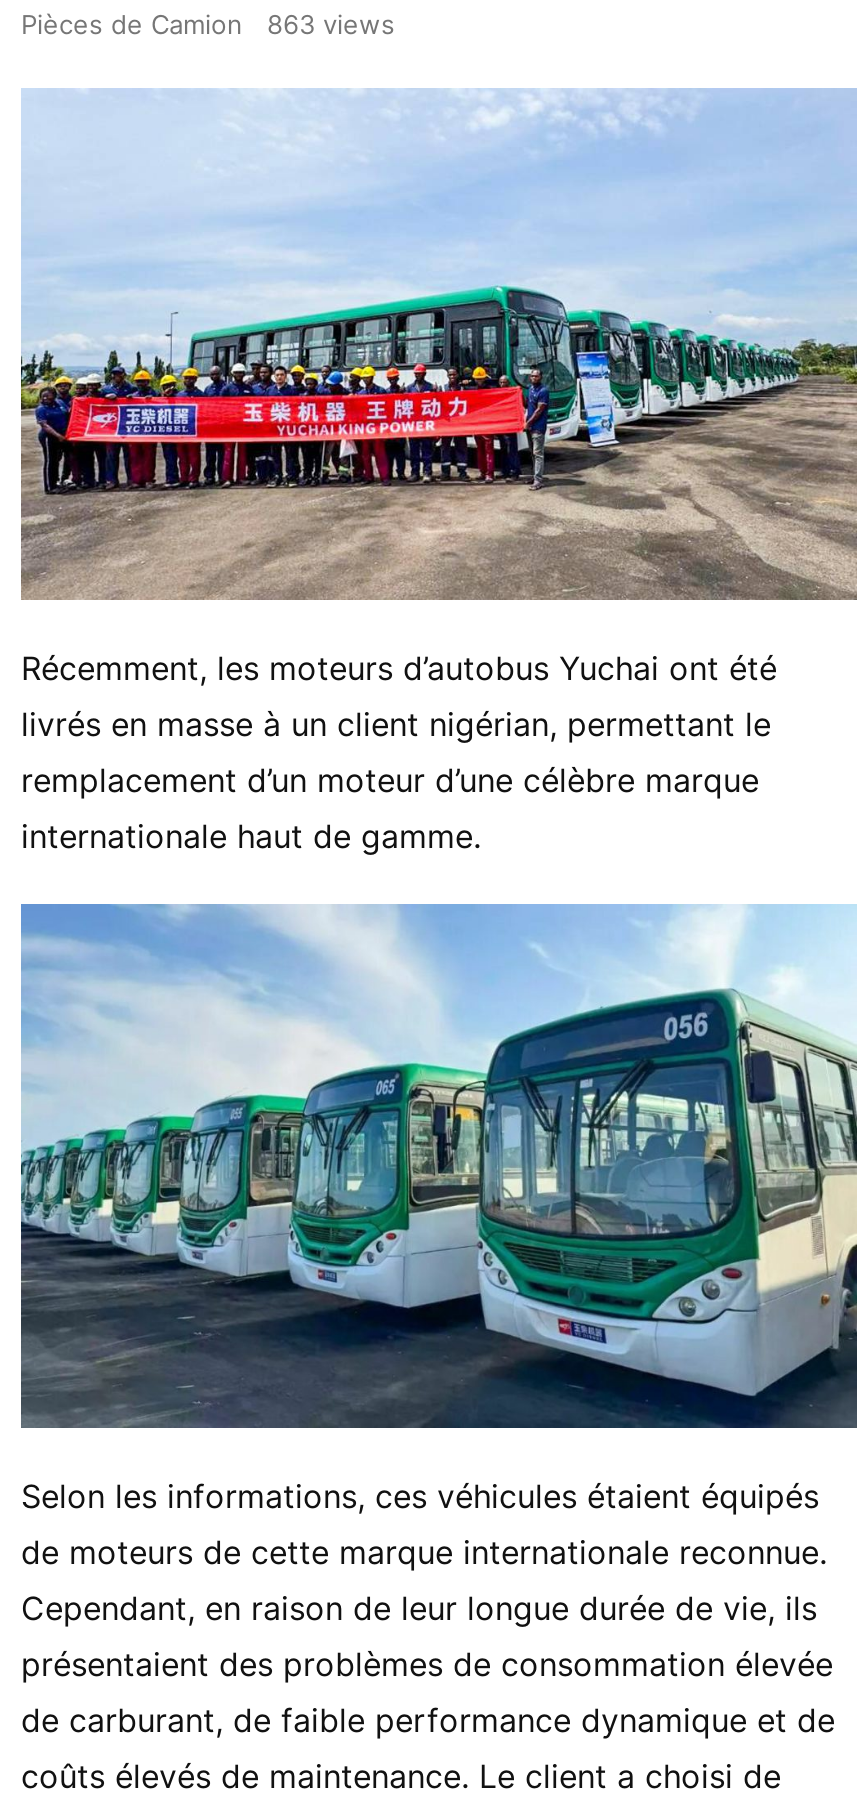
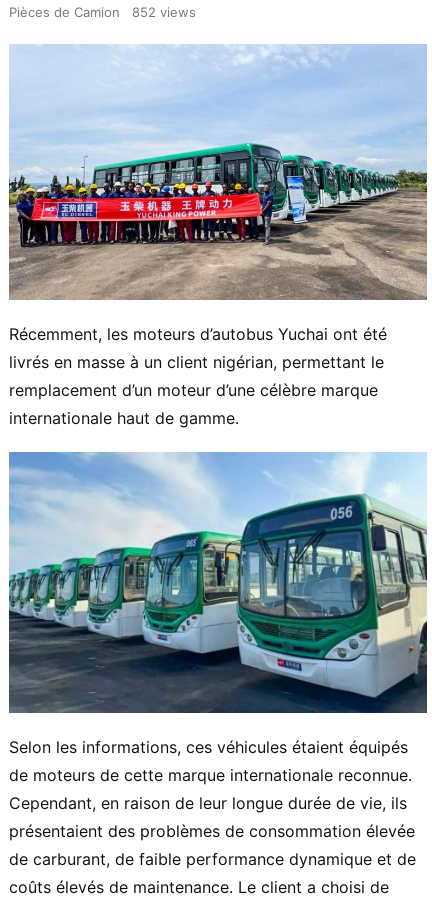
- Pièces de Camion 863 views
+ Pièces de Camion 852 views
